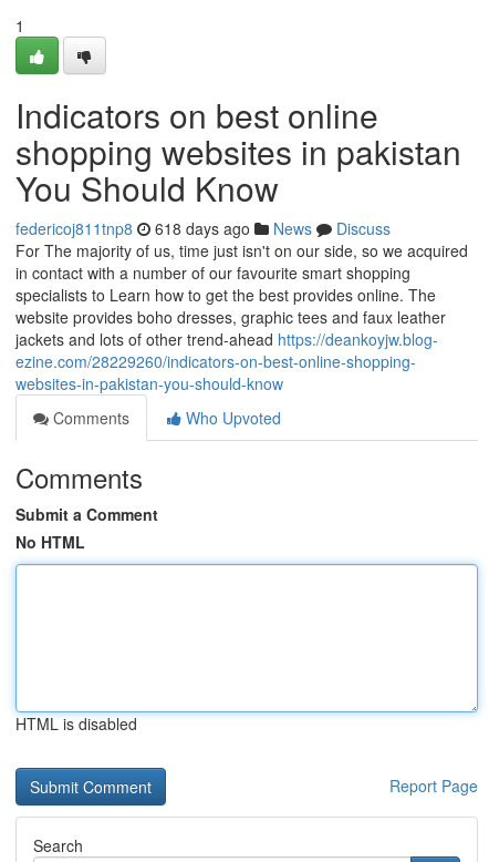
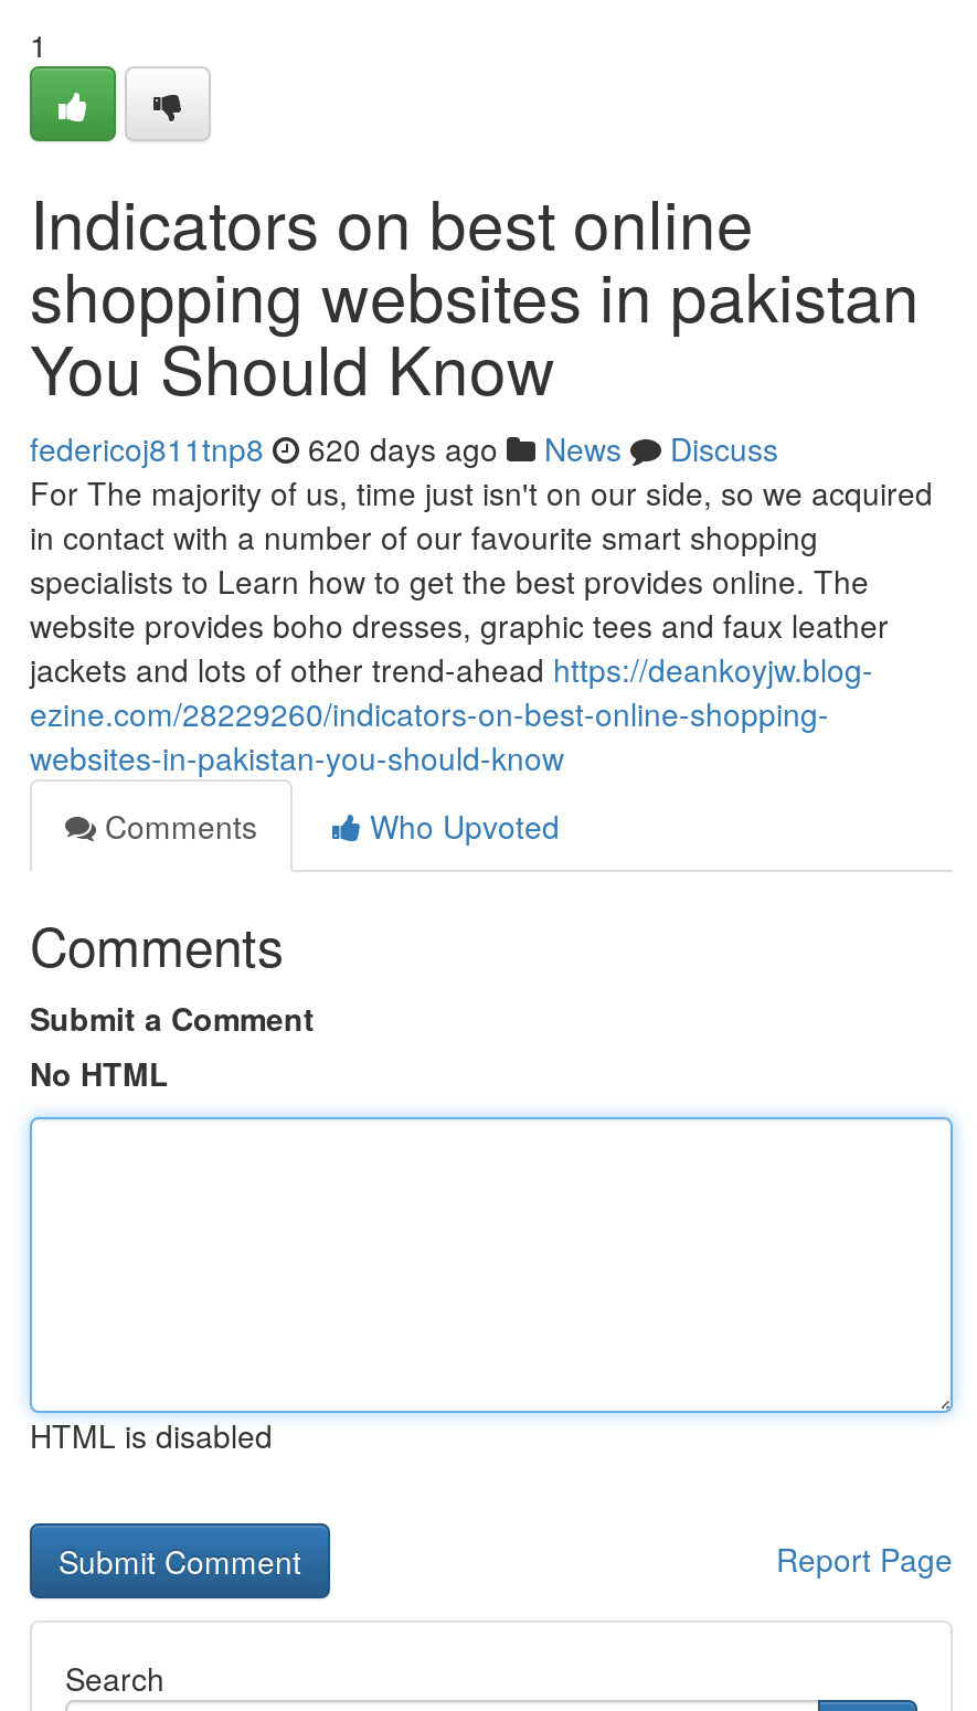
- federicoj811tnp8 618 days ago News Discuss
+ federicoj811tnp8 620 days ago News Discuss
